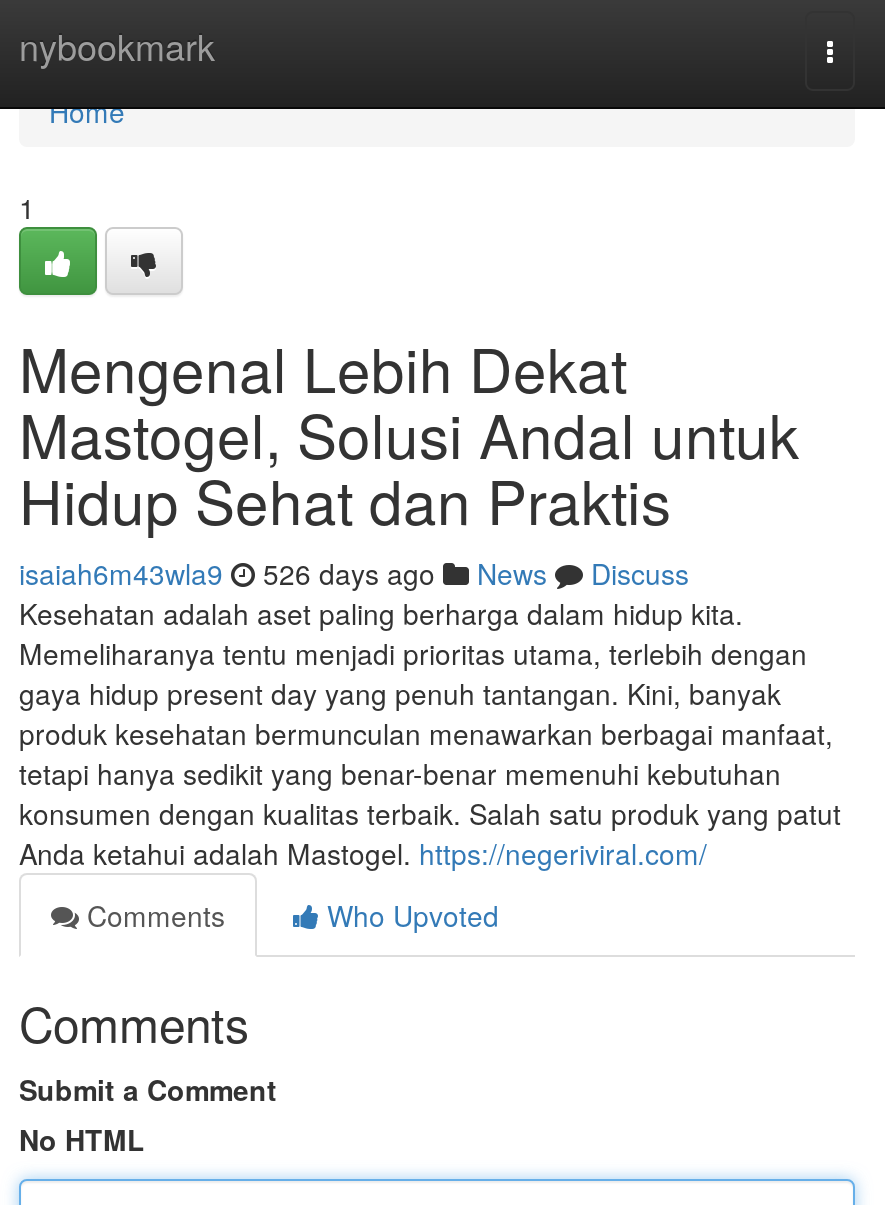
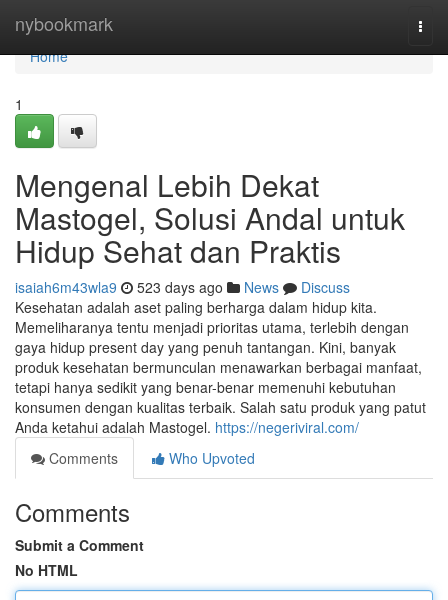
- isaiah6m43wla9 526 days ago News Discuss
+ isaiah6m43wla9 523 days ago News Discuss
